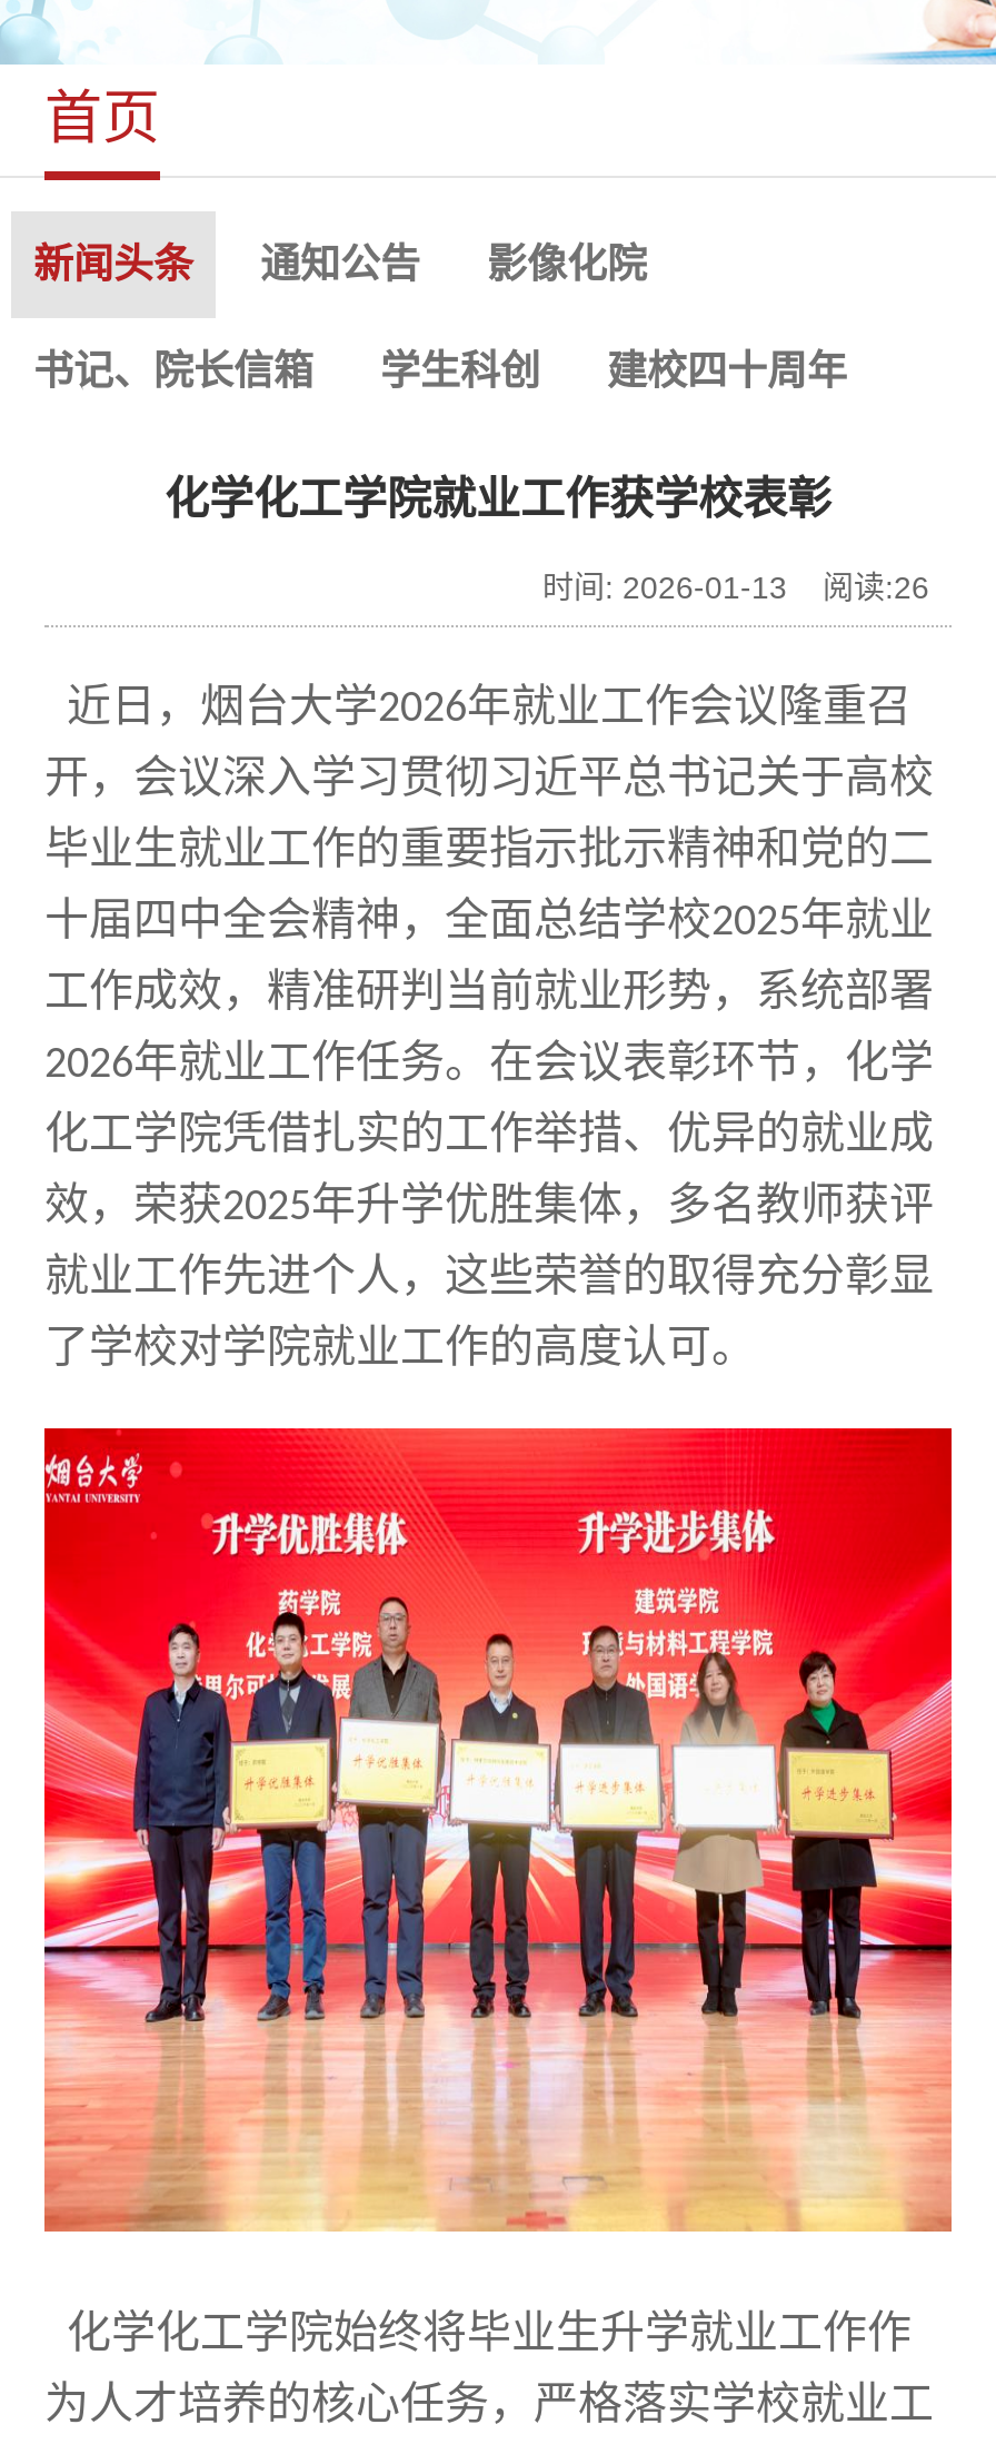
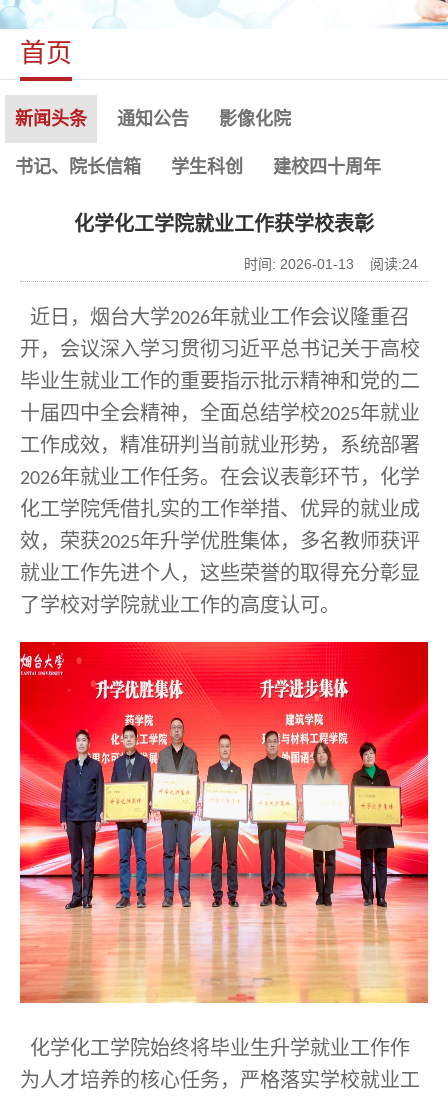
- 时间: 2026-01-13 阅读:26
+ 时间: 2026-01-13 阅读:24
